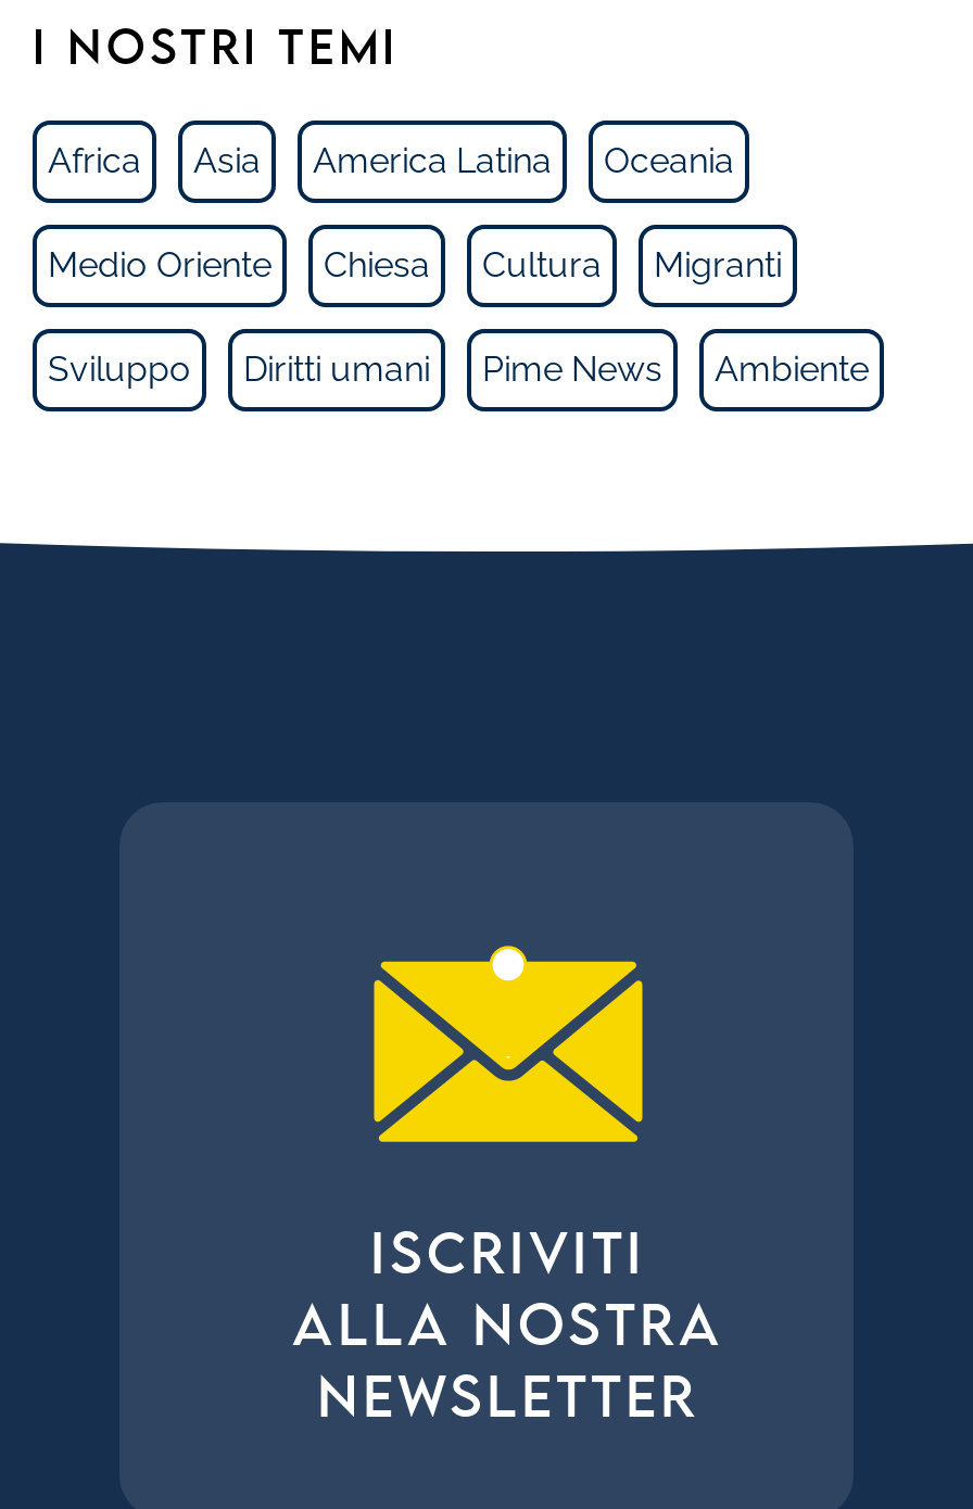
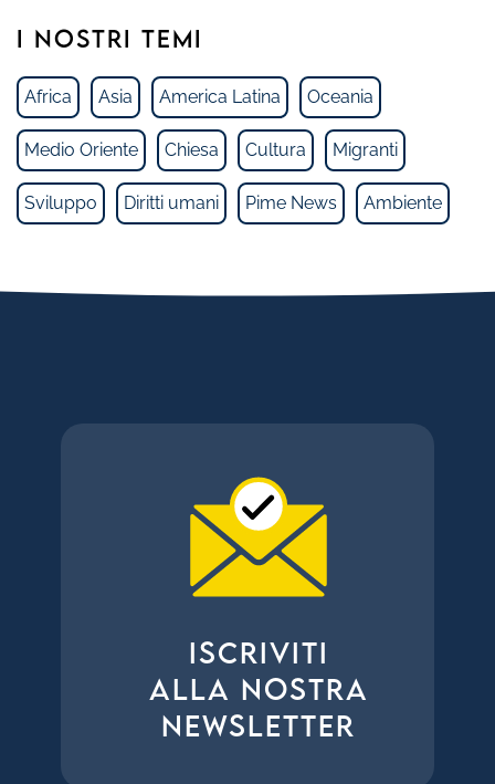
- [image]
+ [image]
